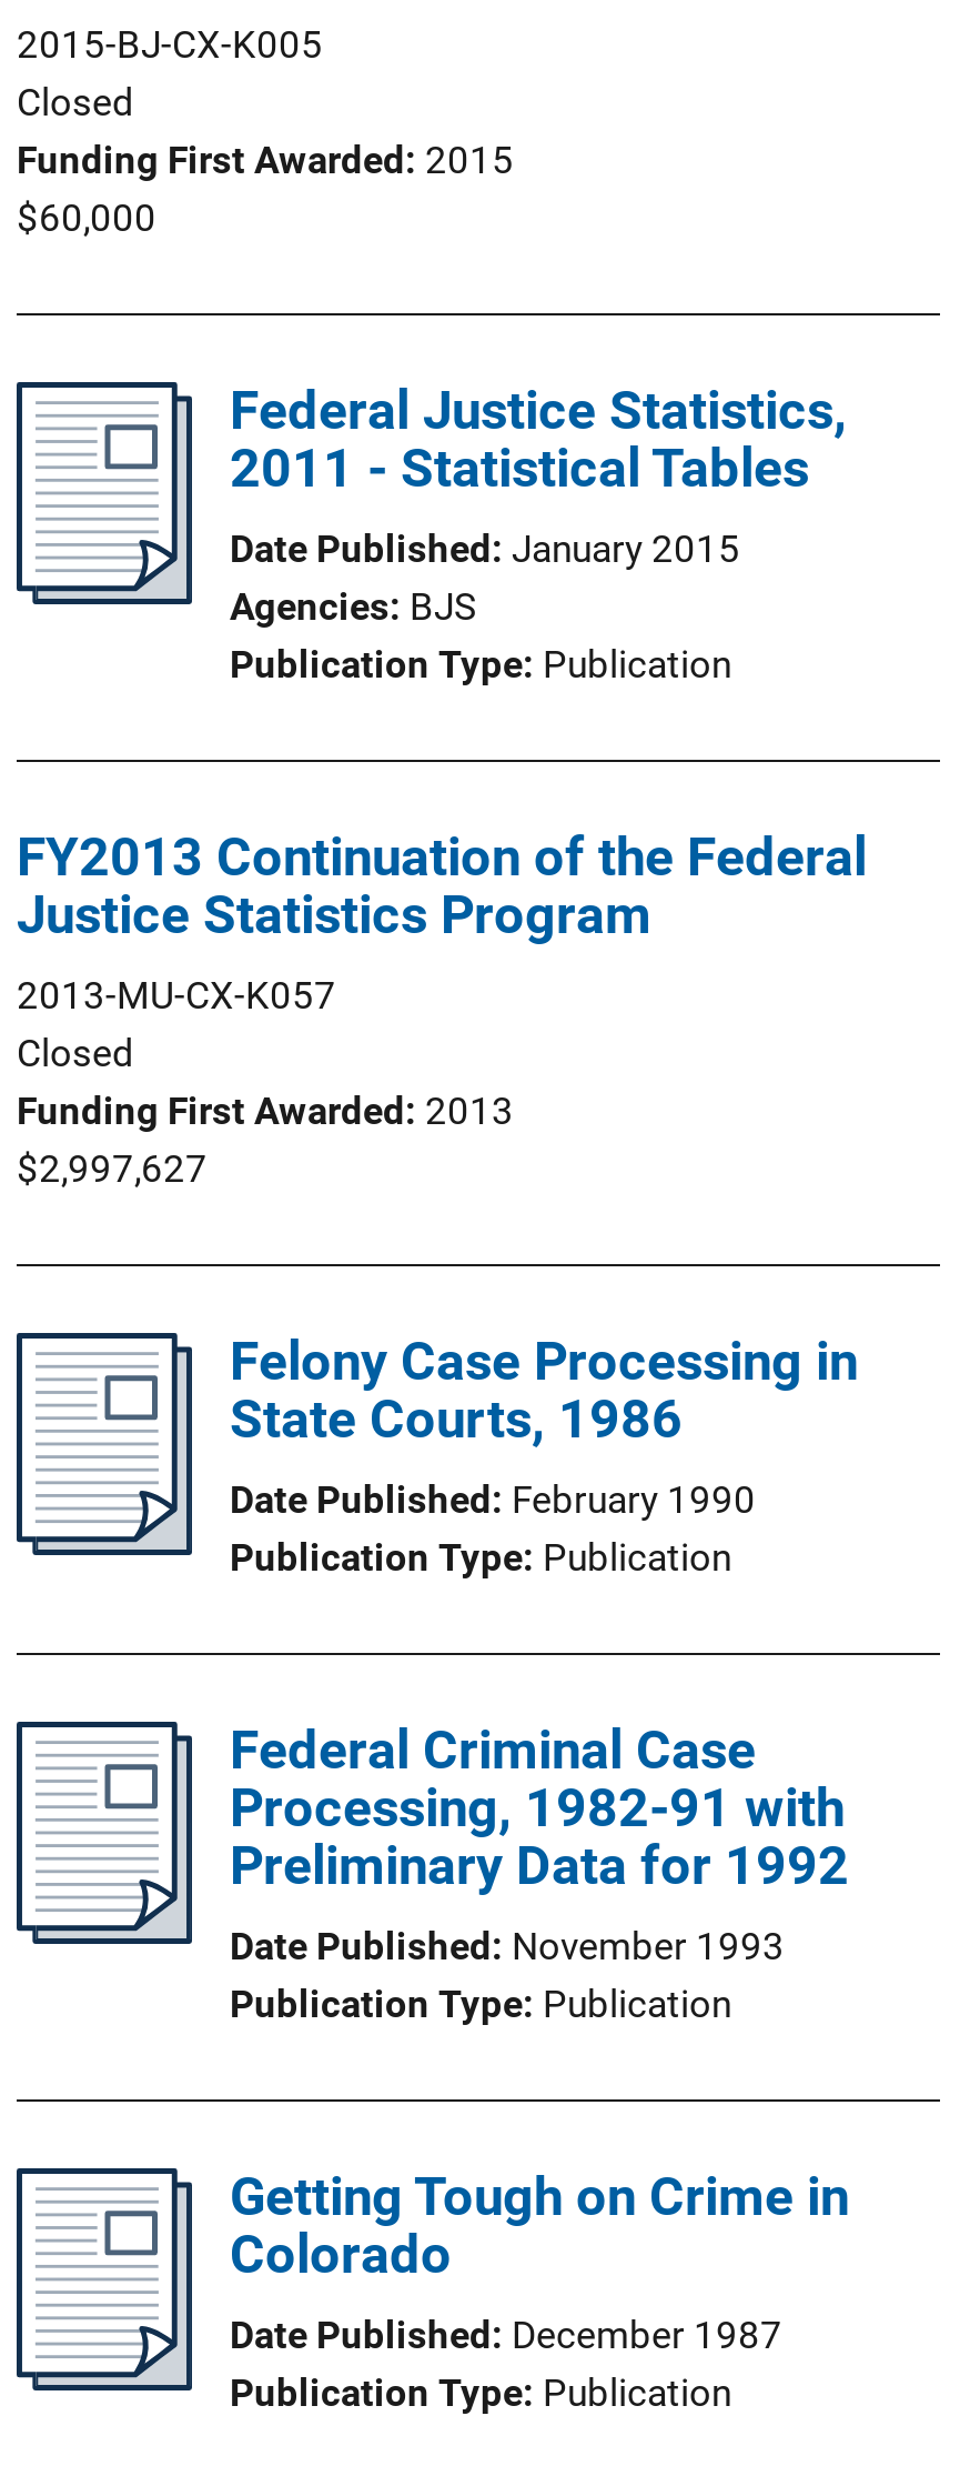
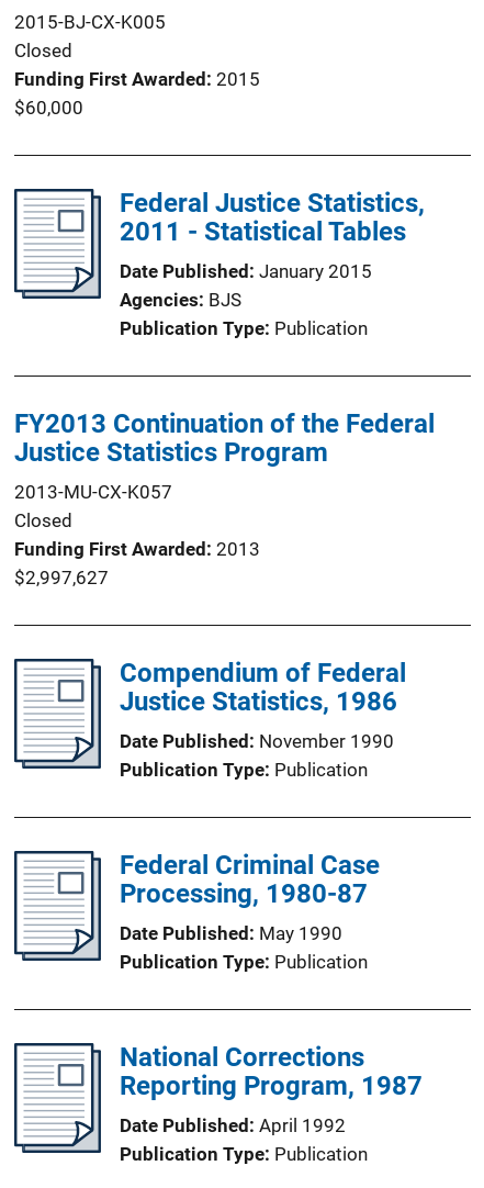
- Felony Case Processing in
- State Courts, 1986
- Date Published February 1990
+ Compendium of Federal
+ Justice Statistics, 1986
+ Date Published November 1990

- Processing, 1982-91 with
- Preliminary Data for 1992
- Date Published November 1993
+ Processing, 1980-87
+ Date Published May 1990

- Getting Tough on Crime in
- Colorado
- Date Published December 1987
+ National Corrections
+ Reporting Program, 1987
+ Date Published April 1992
